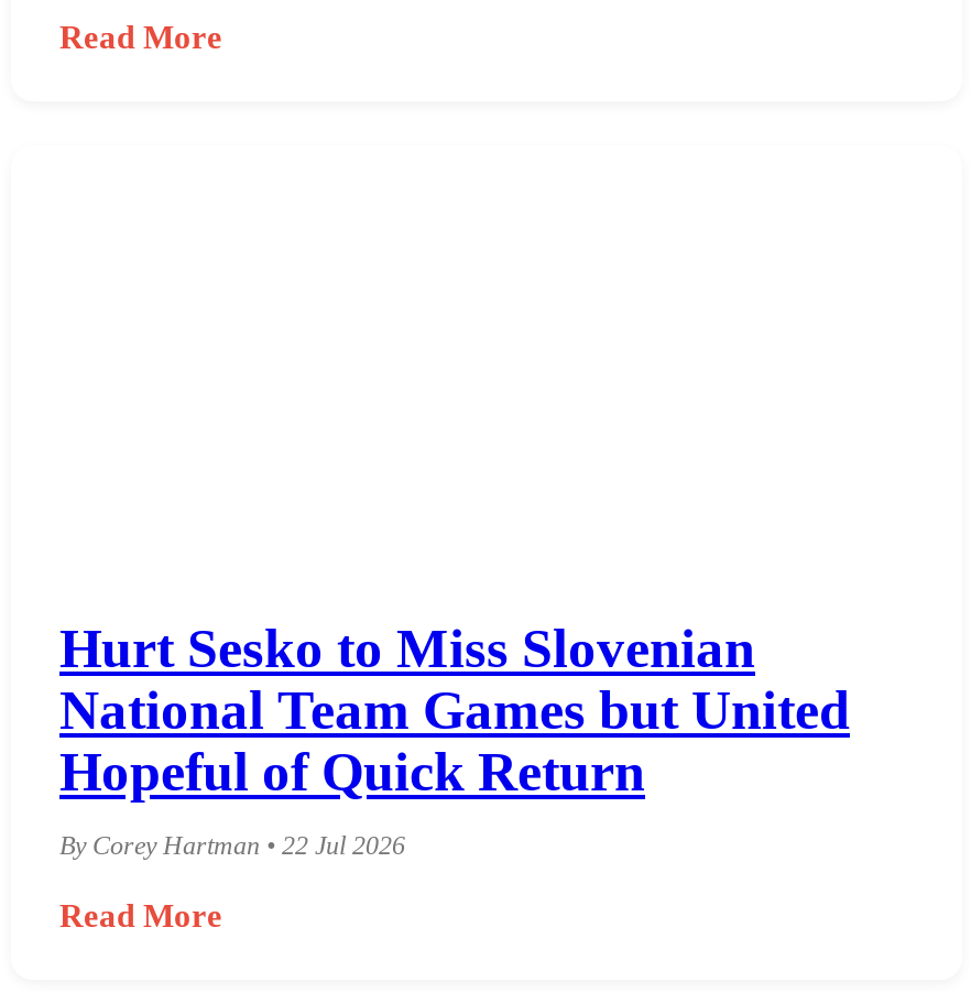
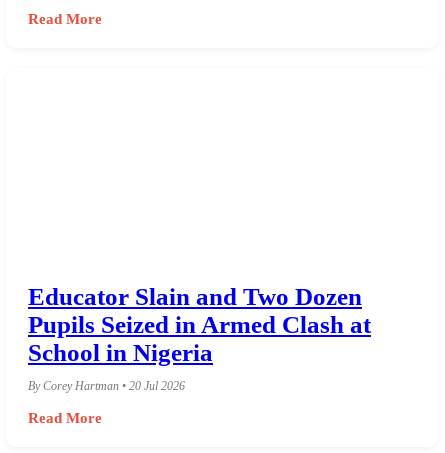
- Hurt Sesko to Miss Slovenian
- National Team Games but United
- Hopeful of Quick Return
+ Educator Slain and Two Dozen
+ Pupils Seized in Armed Clash at
+ School in Nigeria

- By Corey Hartman • 22 Jul 2026
+ By Corey Hartman • 20 Jul 2026
